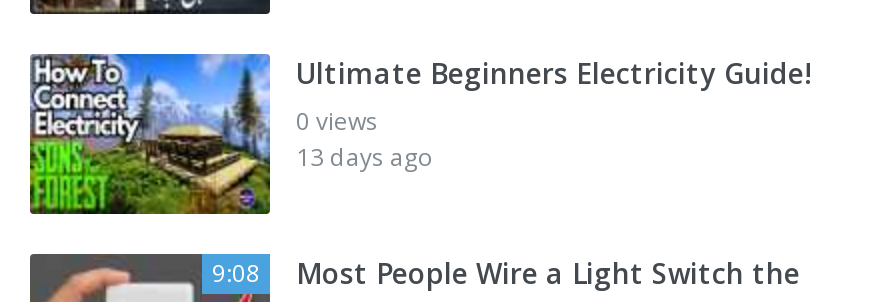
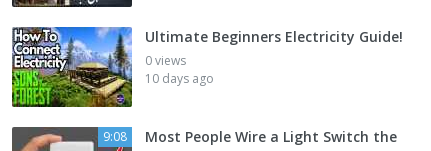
- 13 days ago
+ 10 days ago
